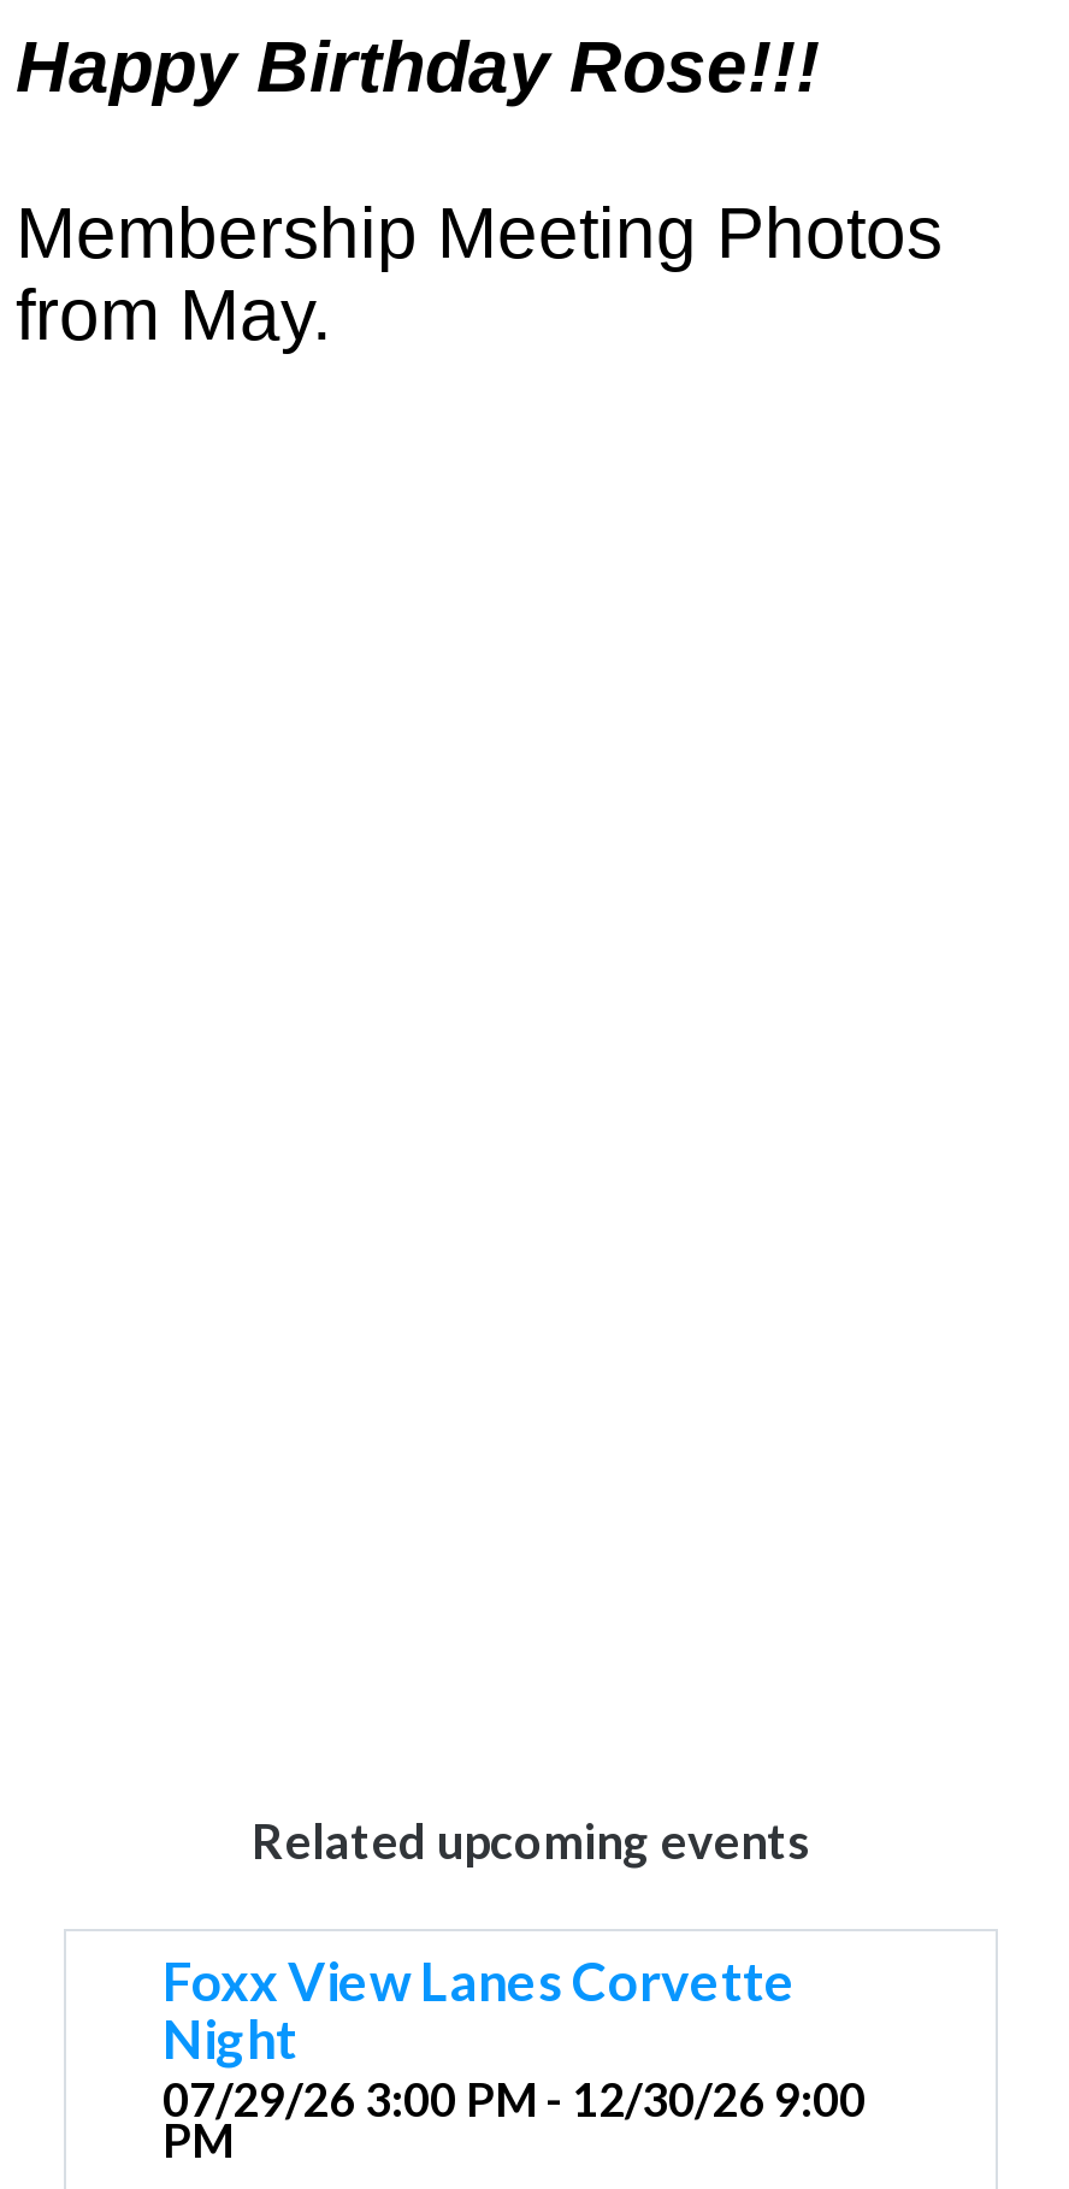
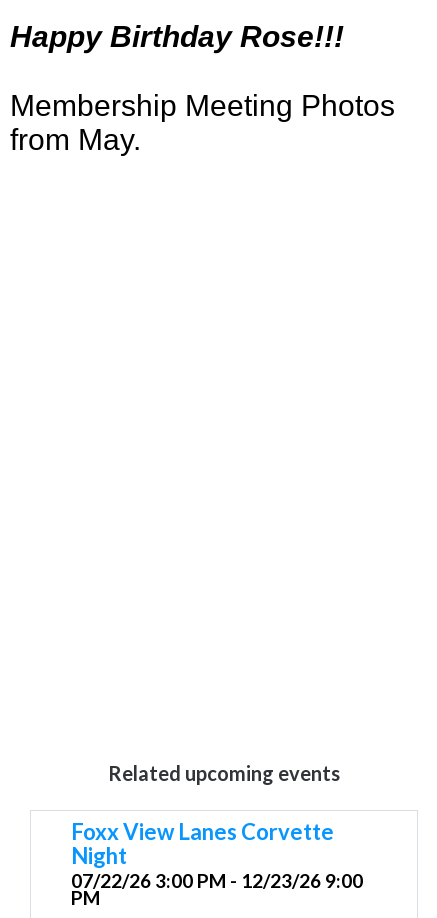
- 07/29/26 3:00 PM - 12/30/26 9:00
+ 07/22/26 3:00 PM - 12/23/26 9:00
